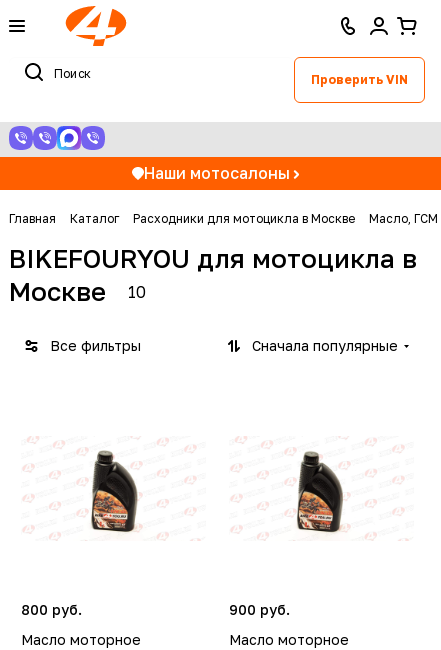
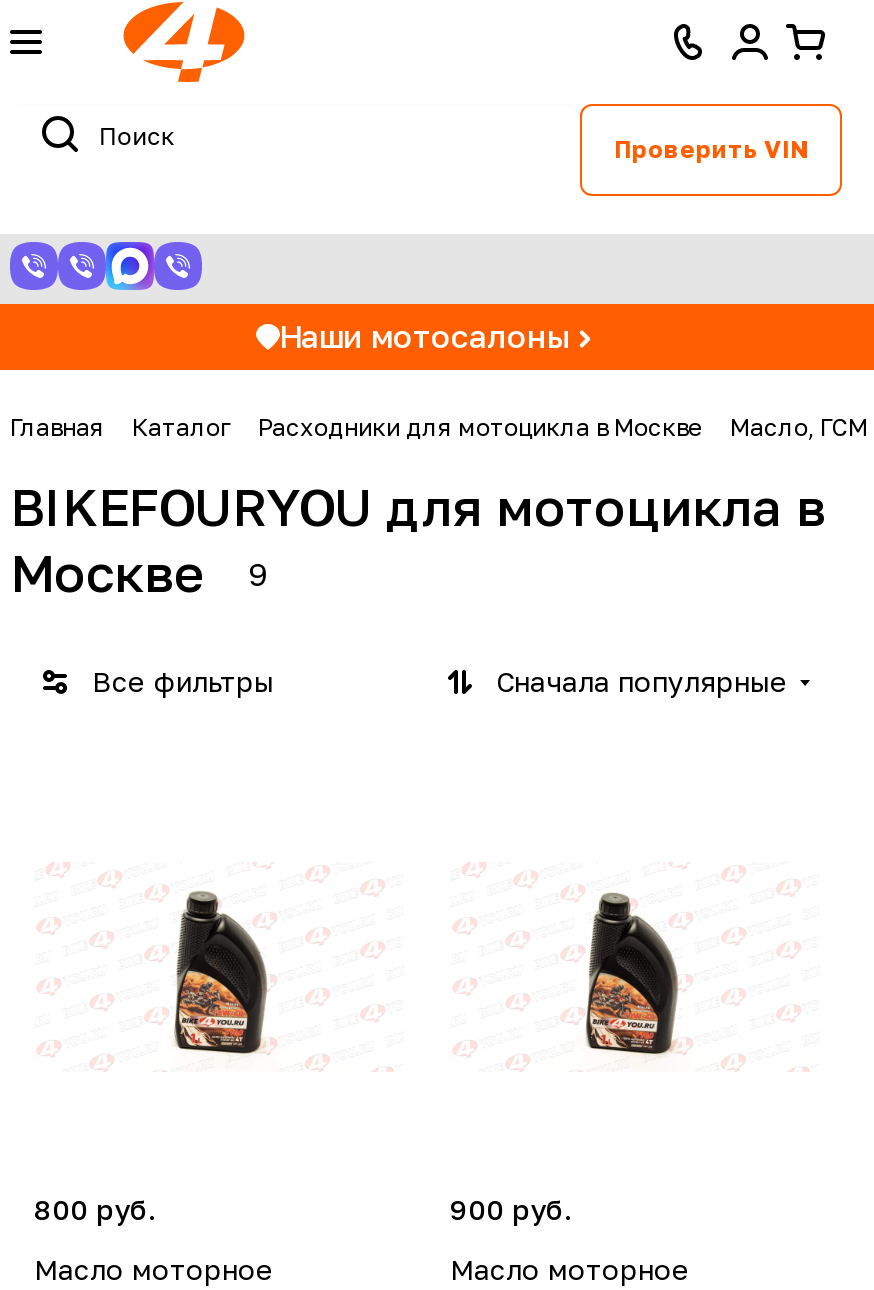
- Москве 10
+ Москве 9
